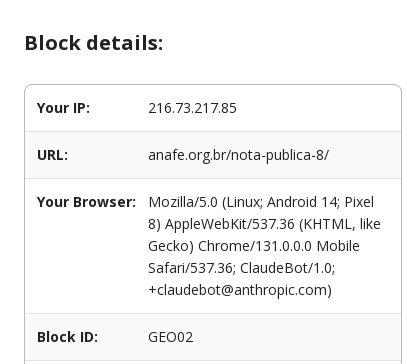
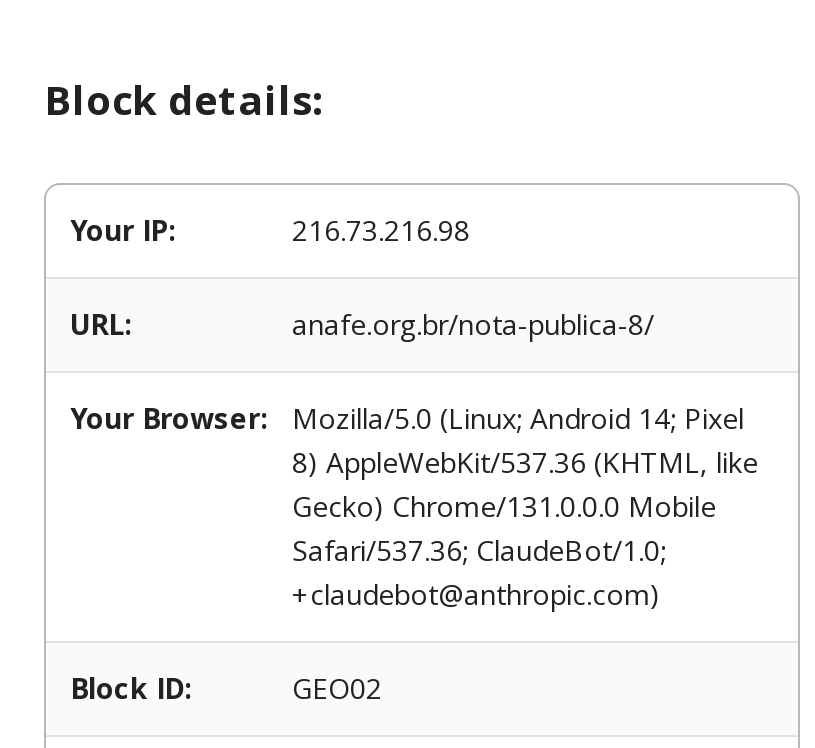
- 216.73.217.85
+ 216.73.216.98
